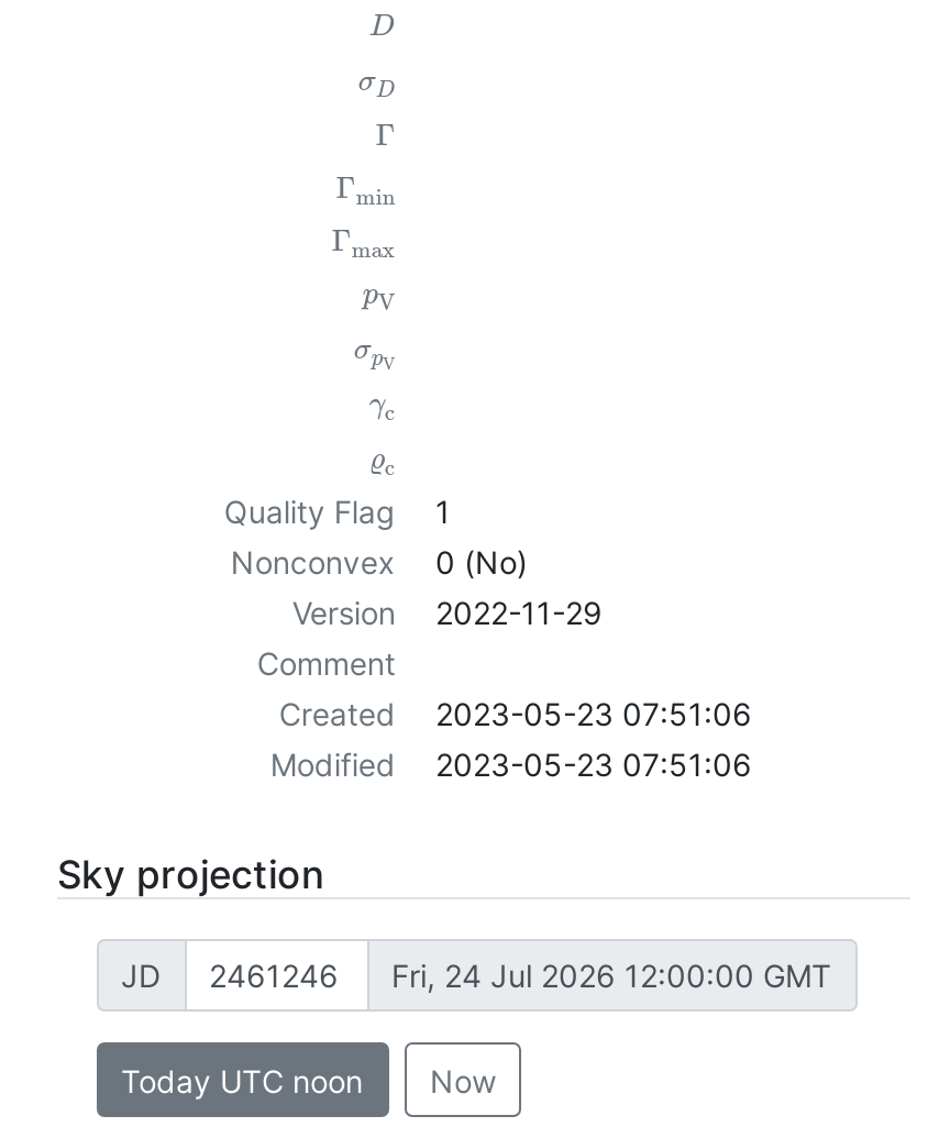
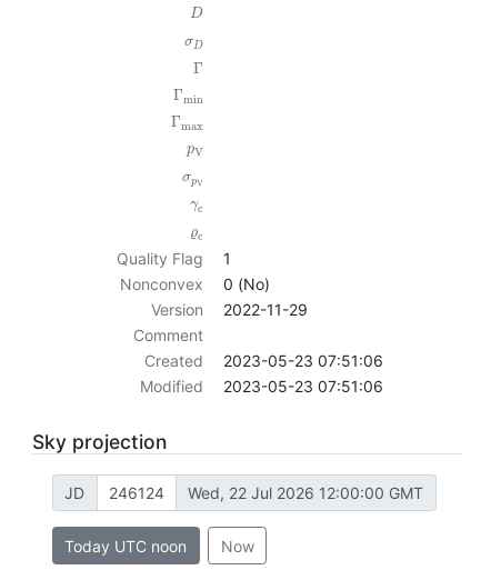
- Fri, 24 Jul 2026 12:00:00 GMT
+ Wed, 22 Jul 2026 12:00:00 GMT
